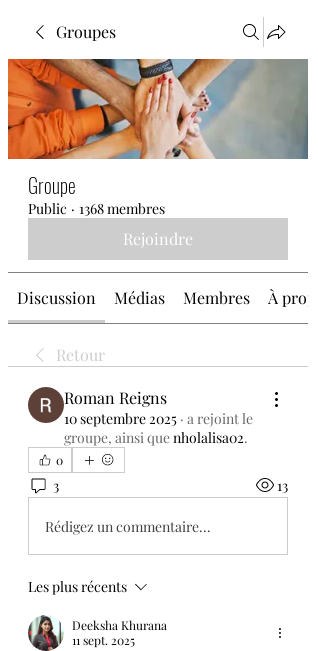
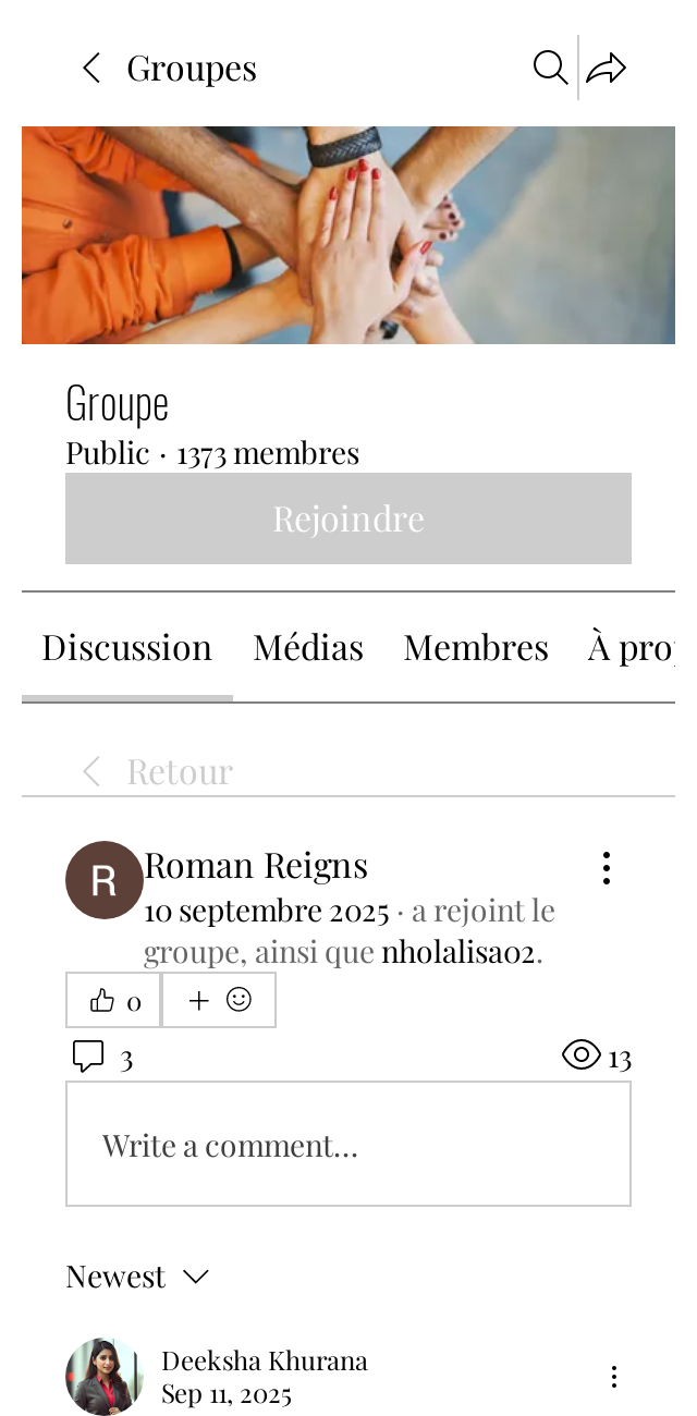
- Public · 1368 membres
+ Public · 1373 membres

- Rédigez un commentaire...
+ Write a comment...

- Les plus récents
+ Newest

- 11 sept. 2025
+ Sep 11, 2025
